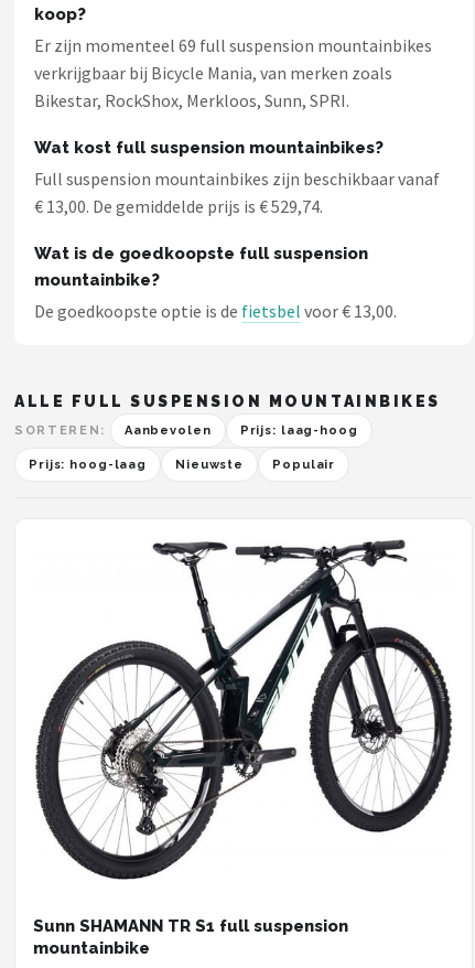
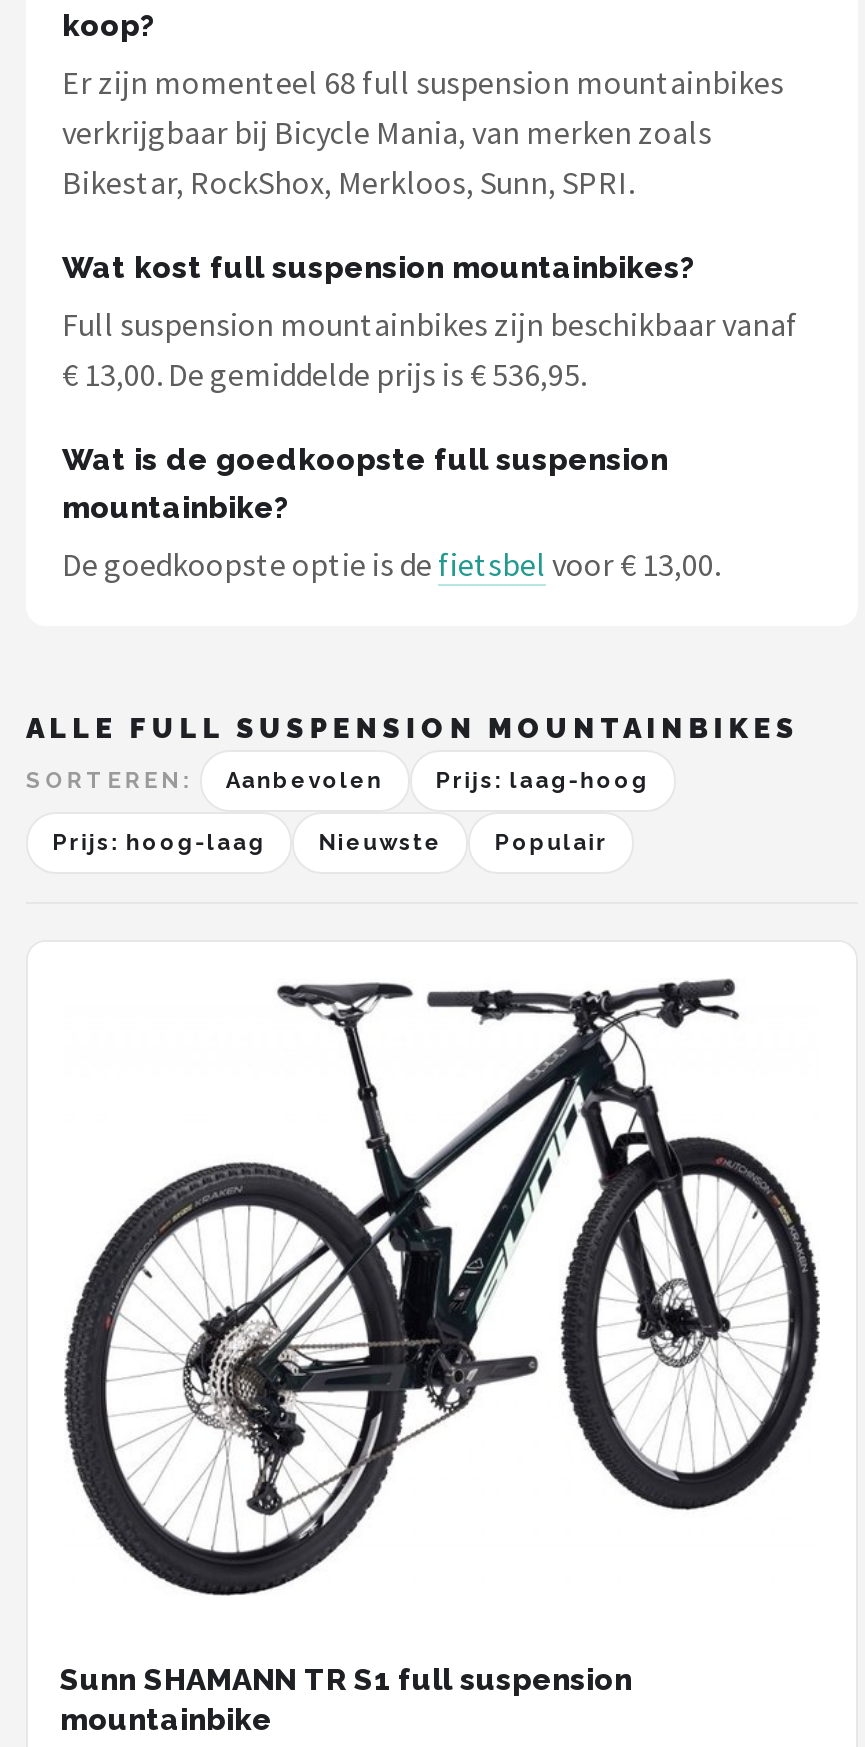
- Er zijn momenteel 69 full suspension mountainbikes
+ Er zijn momenteel 68 full suspension mountainbikes

- € 13,00. De gemiddelde prijs is € 529,74.
+ € 13,00. De gemiddelde prijs is € 536,95.
